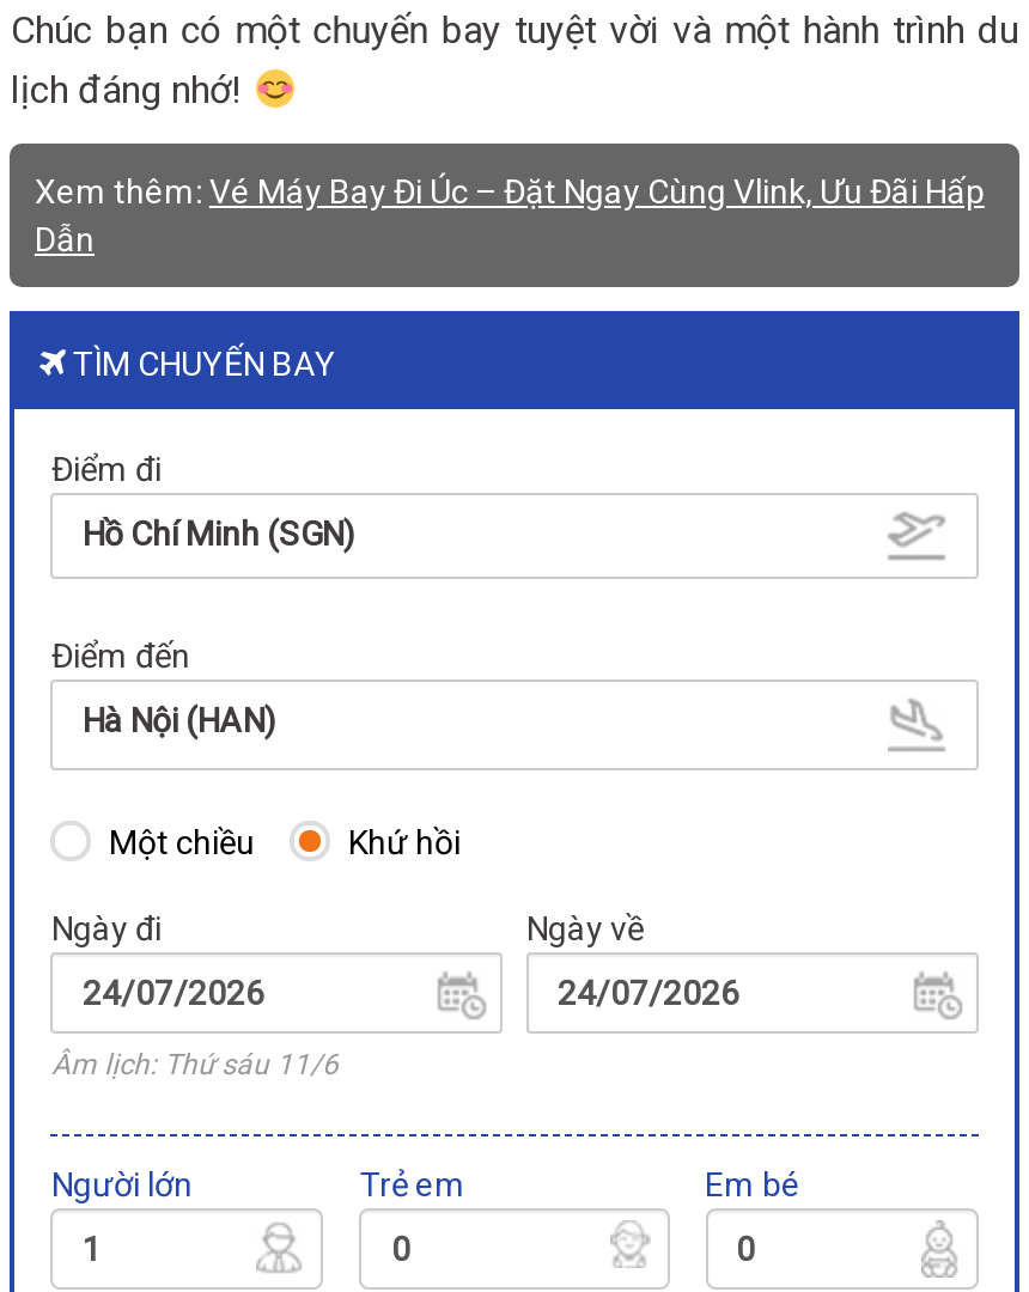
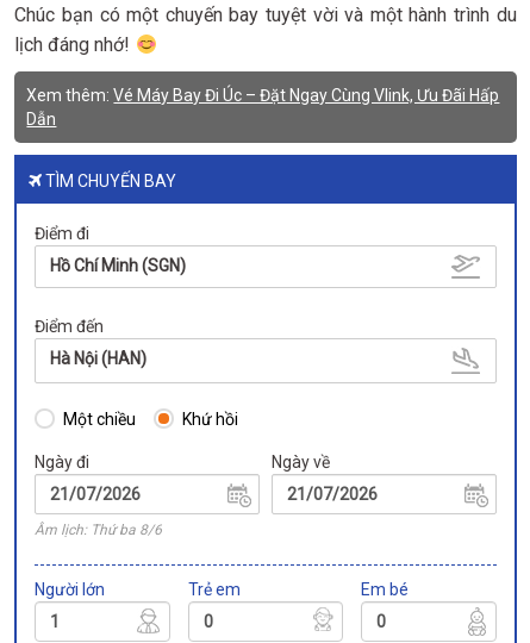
- Âm lịch: Thứ sáu 11/6
+ Âm lịch: Thứ ba 8/6
